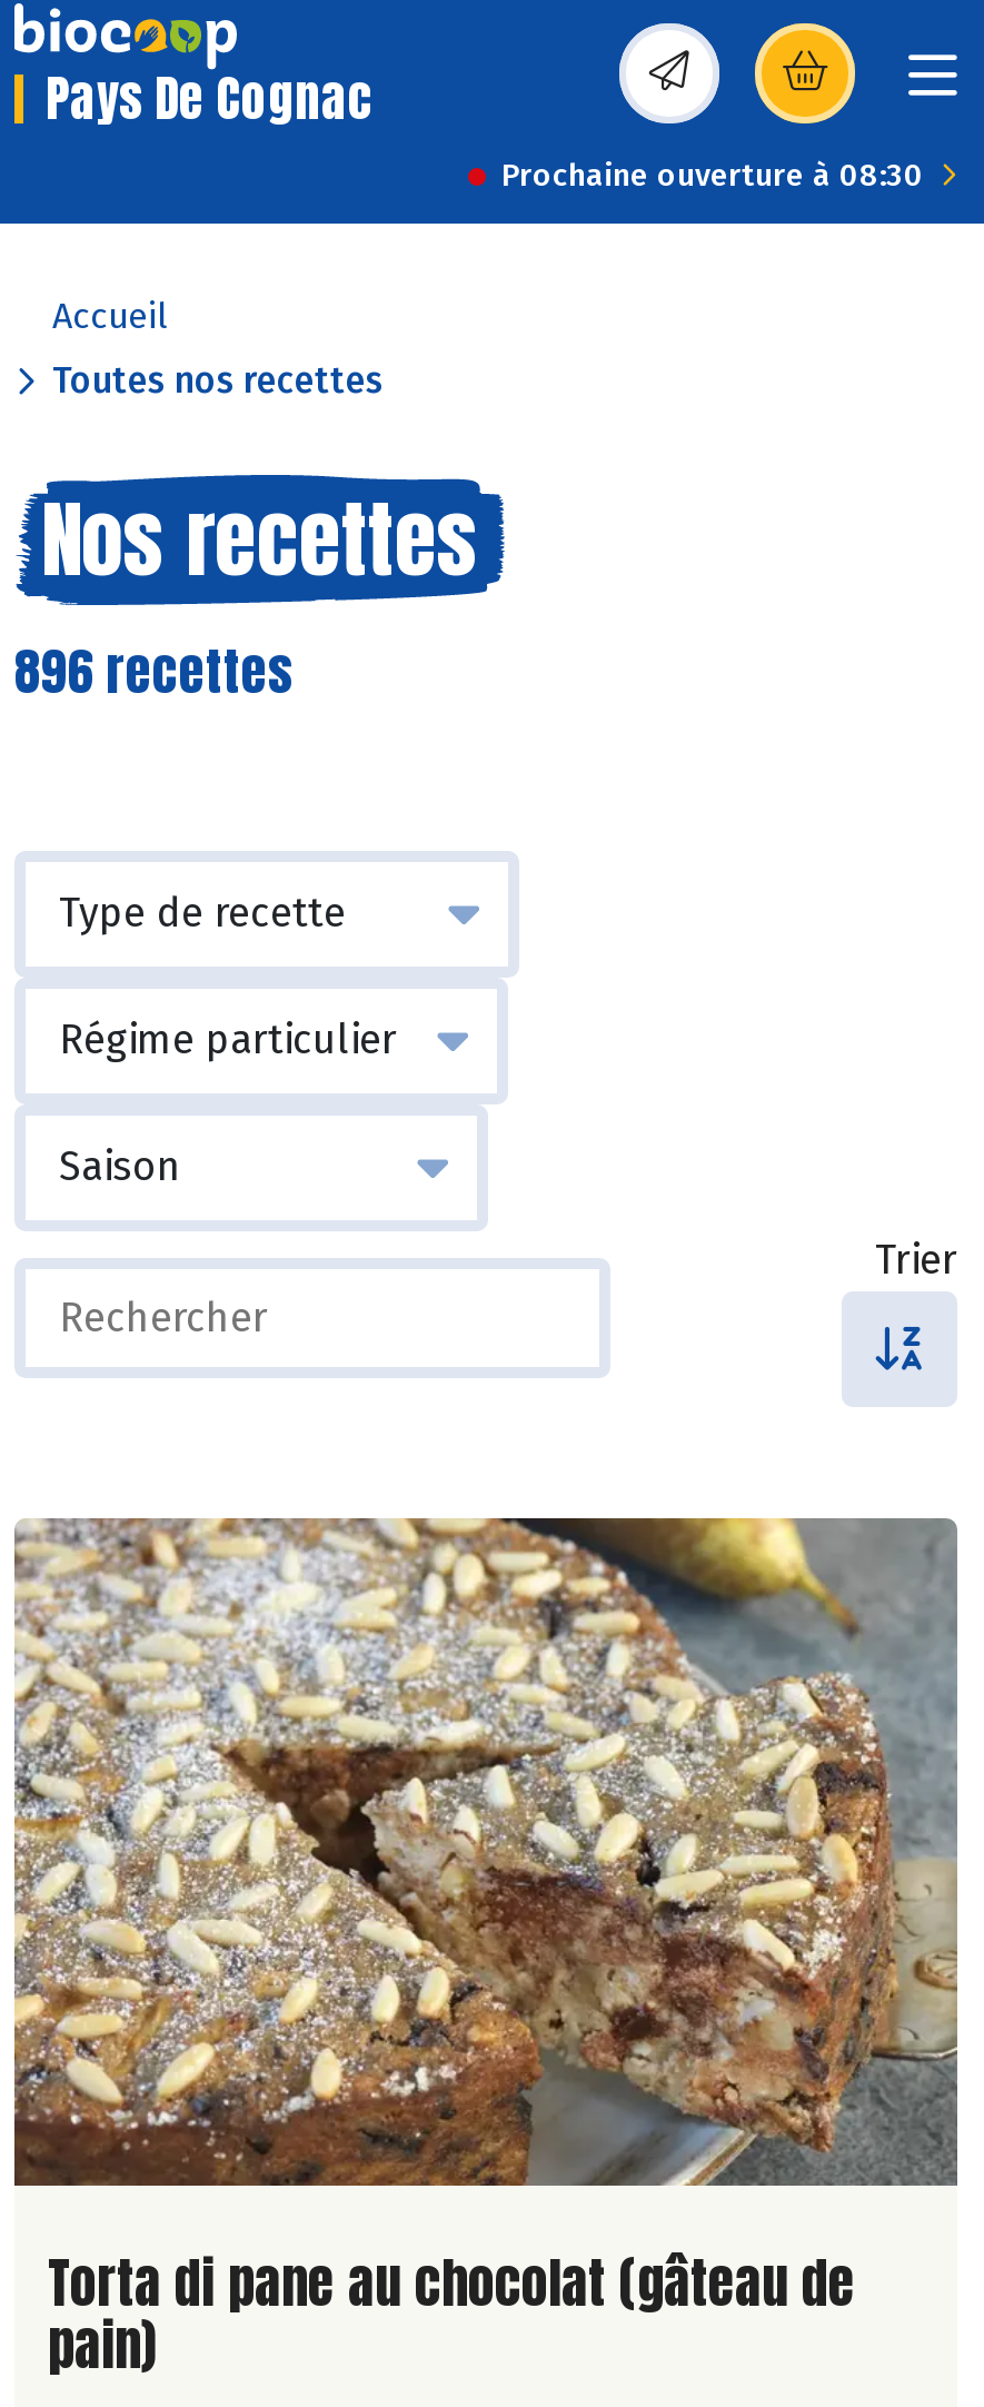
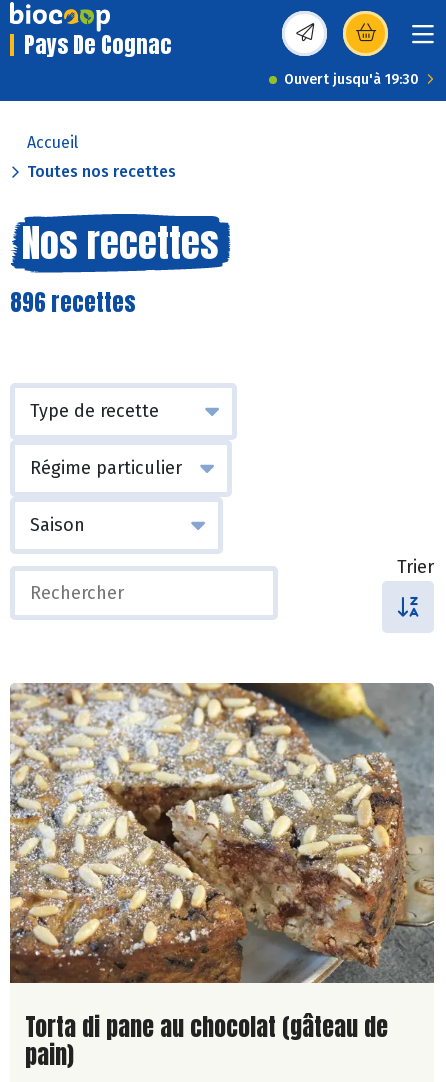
- Prochaine ouverture à 08:30
+ Ouvert jusqu'à 19:30
